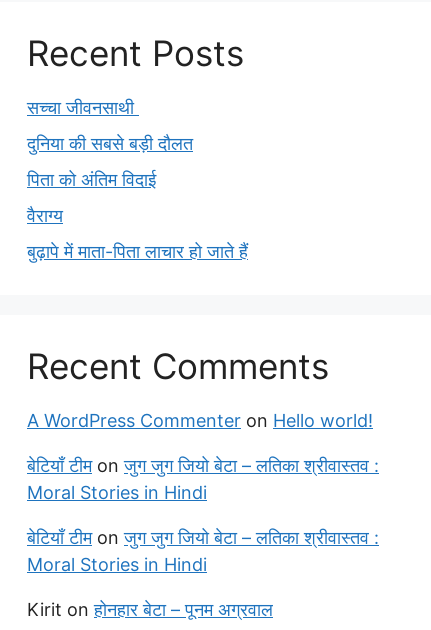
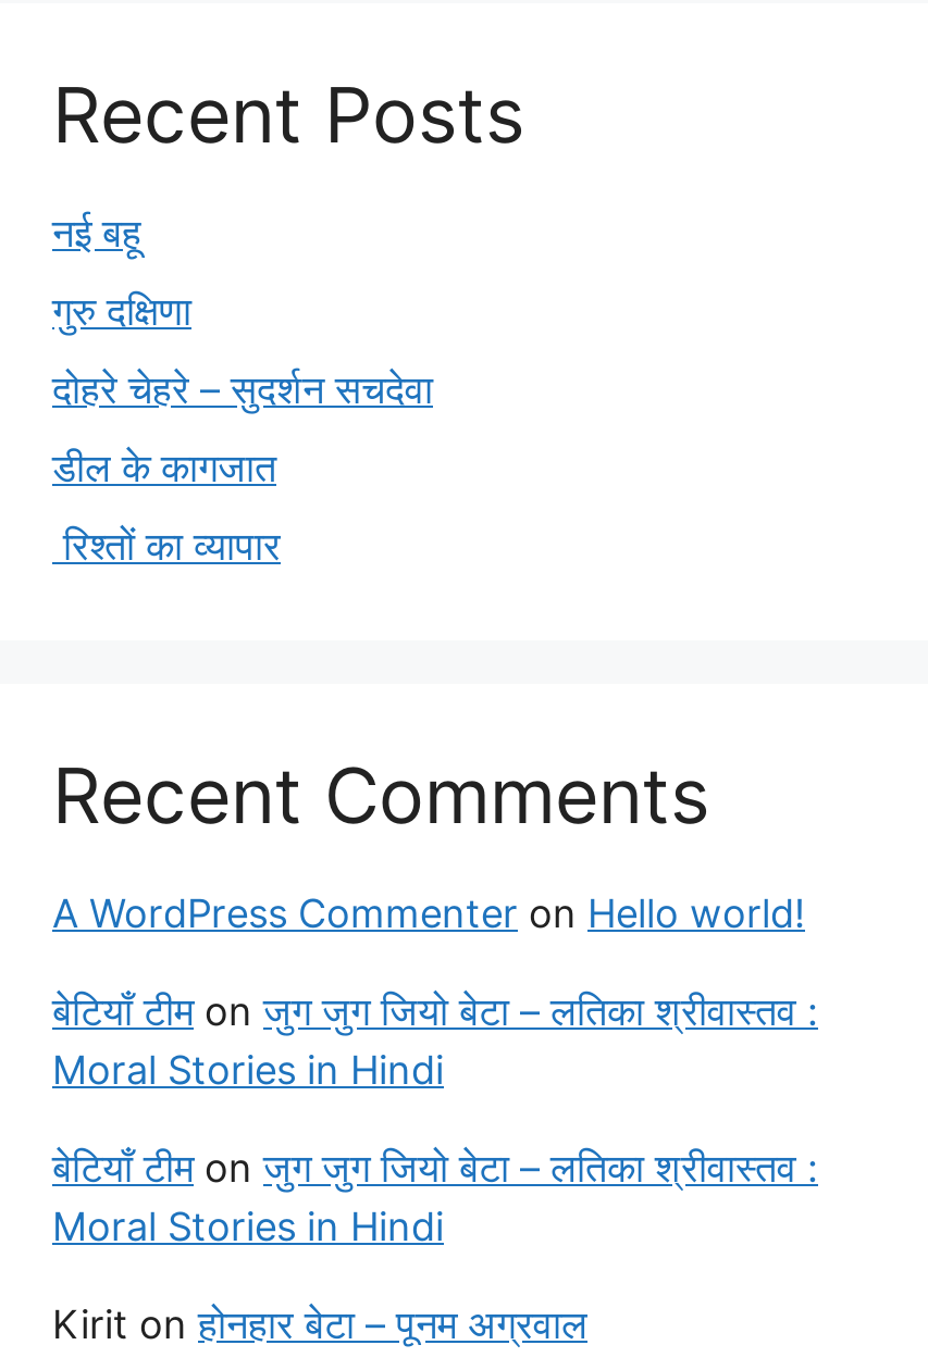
- सच्चा जीवनसाथी
+ नई बहू

- दुनिया की सबसे बड़ी दौलत
+ गुरु दक्षिणा

- पिता को अंतिम विदाई
+ दोहरे चेहरे – सुदर्शन सचदेवा

- वैराग्य
+ डील के कागजात

- बुढ़ापे में माता-पिता लाचार हो जाते हैं
+ रिश्तों का व्यापार
